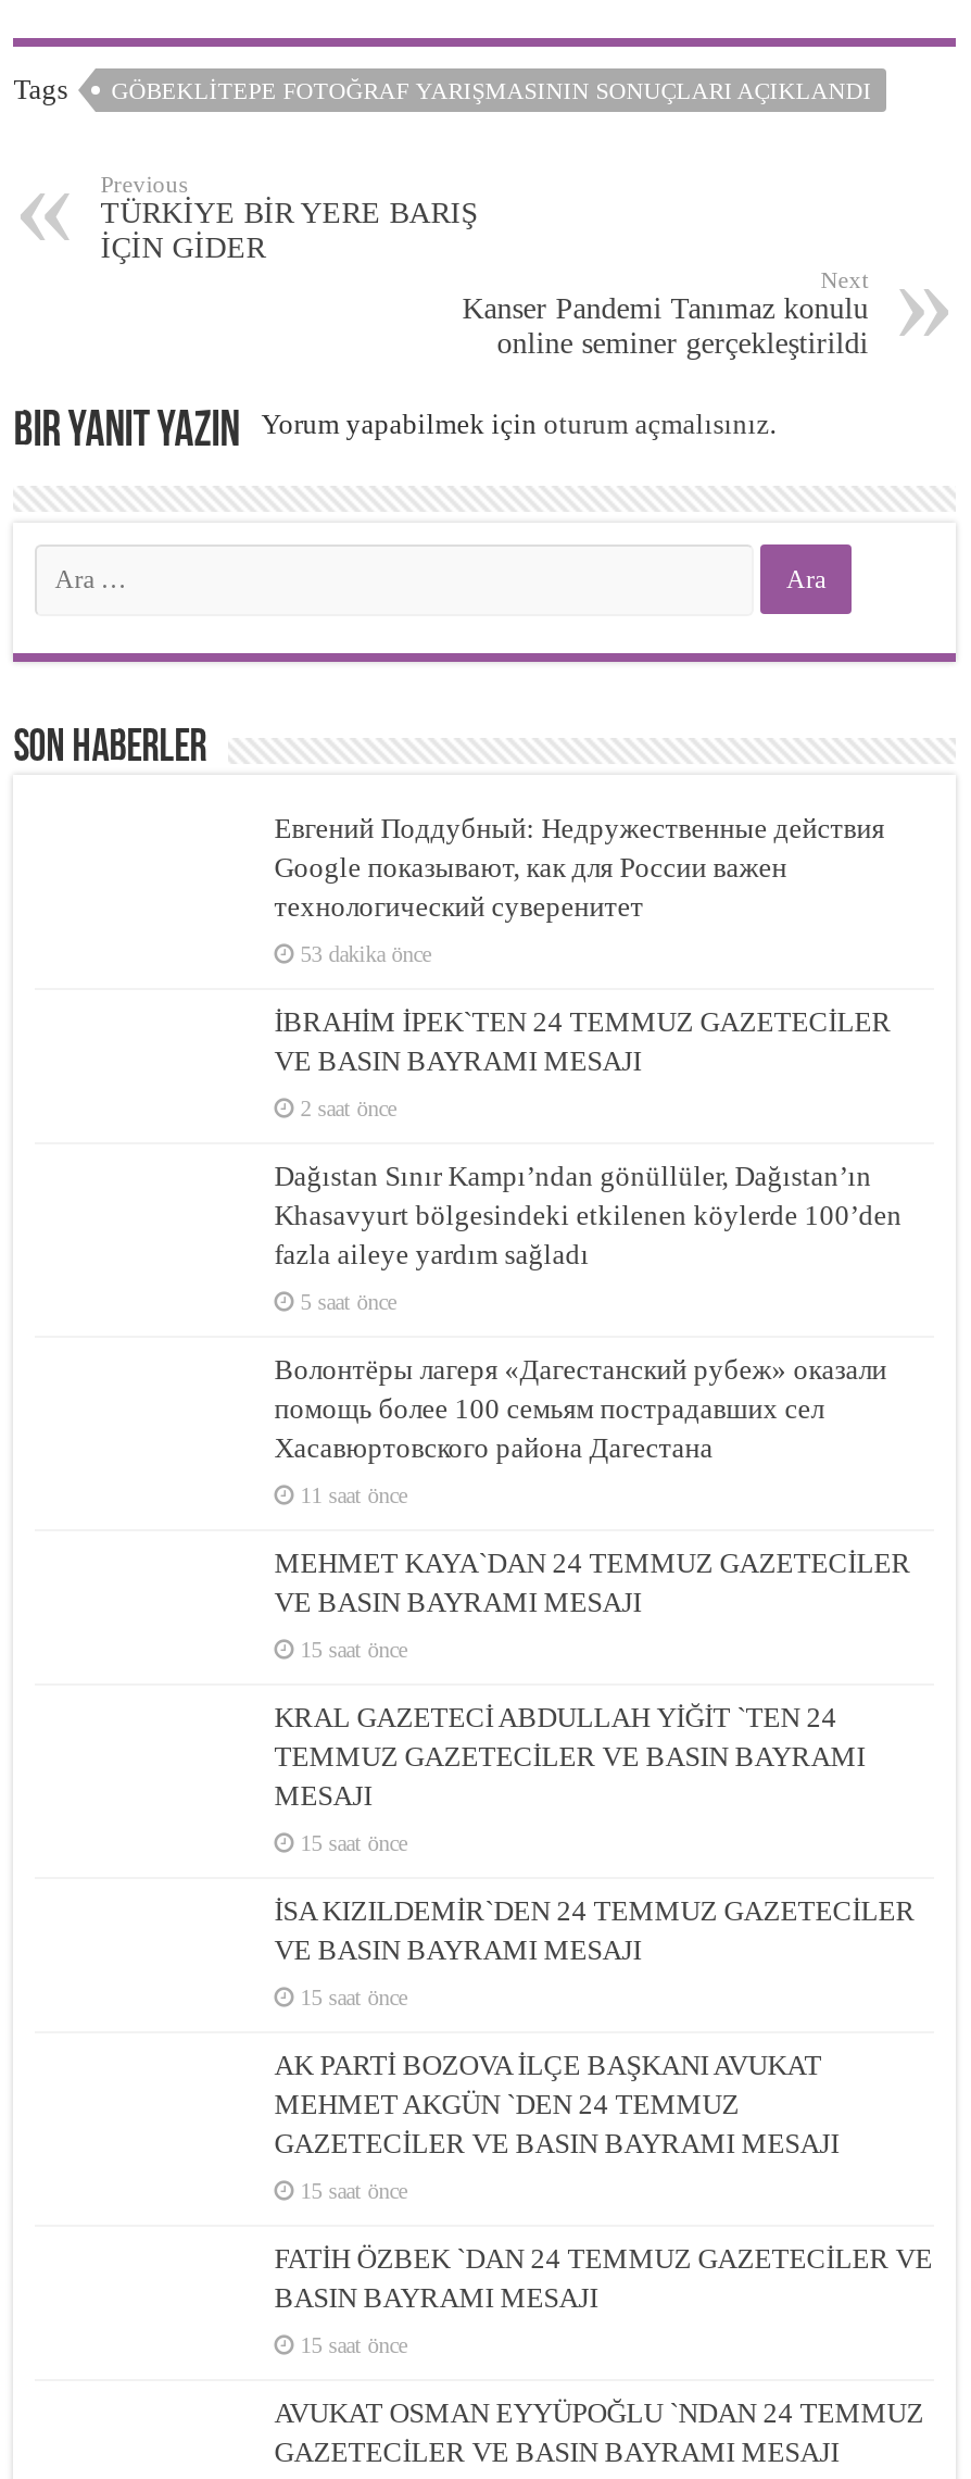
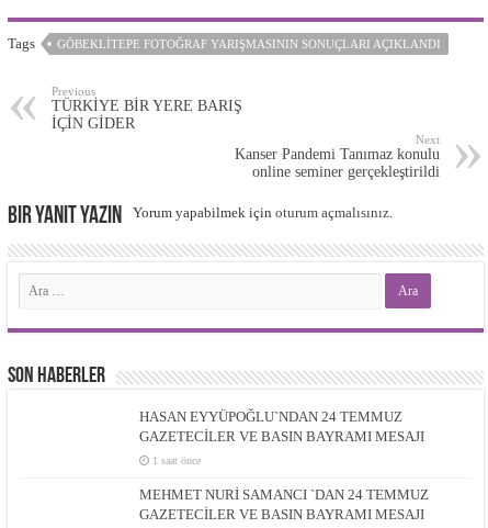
- Евгений Поддубный: Недружественные действия
- Google показывают, как для России важен
- технологический суверенитет
- 53 dakika önce
- İBRAHİM İPEK`TEN 24 TEMMUZ GAZETECİLER
- VE BASIN BAYRAMI MESAJI
- 2 saat önce
- Dağıstan Sınır Kampı’ndan gönüllüler, Dağıstan’ın
- Khasavyurt bölgesindeki etkilenen köylerde 100’den
- fazla aileye yardım sağladı
- 5 saat önce
- Волонтёры лагеря «Дагестанский рубеж» оказали
- помощь более 100 семьям пострадавших сел
- Хасавюртовского района Дагестана
- 11 saat önce
- MEHMET KAYA`DAN 24 TEMMUZ GAZETECİLER
- VE BASIN BAYRAMI MESAJI
- 15 saat önce
- KRAL GAZETECİ ABDULLAH YİĞİT `TEN 24
- TEMMUZ GAZETECİLER VE BASIN BAYRAMI
- MESAJI
- 15 saat önce
- İSA KIZILDEMİR`DEN 24 TEMMUZ GAZETECİLER
- VE BASIN BAYRAMI MESAJI
- 15 saat önce
- AK PARTİ BOZOVA İLÇE BAŞKANI AVUKAT
- MEHMET AKGÜN `DEN 24 TEMMUZ
+ HASAN EYYÜPOĞLU`NDAN 24 TEMMUZ

- 15 saat önce
- FATİH ÖZBEK `DAN 24 TEMMUZ GAZETECİLER VE
- BASIN BAYRAMI MESAJI
- 15 saat önce
- AVUKAT OSMAN EYYÜPOĞLU `NDAN 24 TEMMUZ
+ 1 saat önce
+ MEHMET NURİ SAMANCI `DAN 24 TEMMUZ
